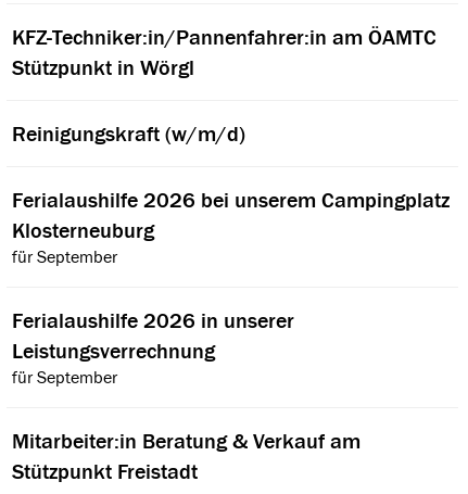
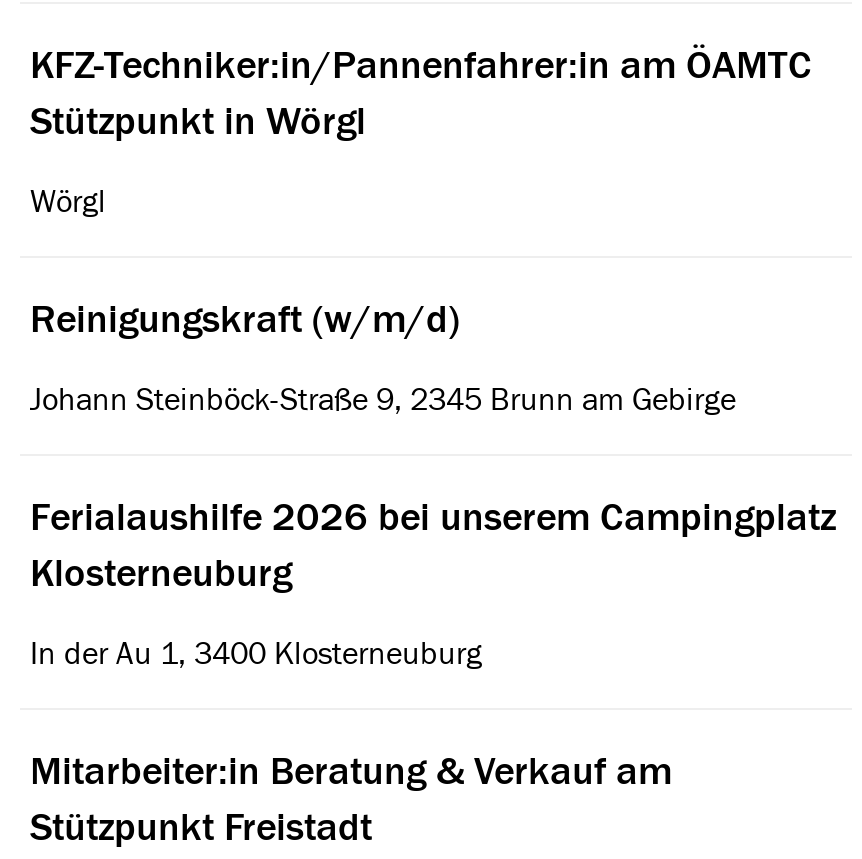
+ Wörgl

moved down: Reinigungskraft (w/m/d)

+ Johann Steinböck-Straße 9, 2345 Brunn am Gebirge

moved down: Ferialaushilfe 2026 bei unserem Campingplatz | Klosterneuburg

- für September
- Ferialaushilfe 2026 in unserer
- Leistungsverrechnung
- für September
+ In der Au 1, 3400 Klosterneuburg
